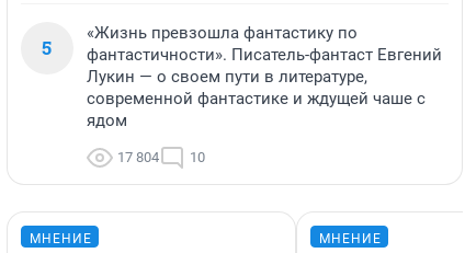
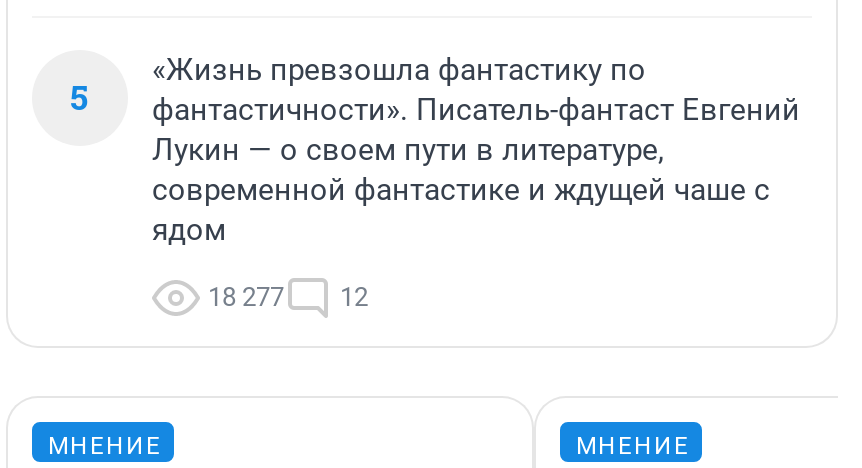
- 17 804
+ 18 277

- 10
+ 12
